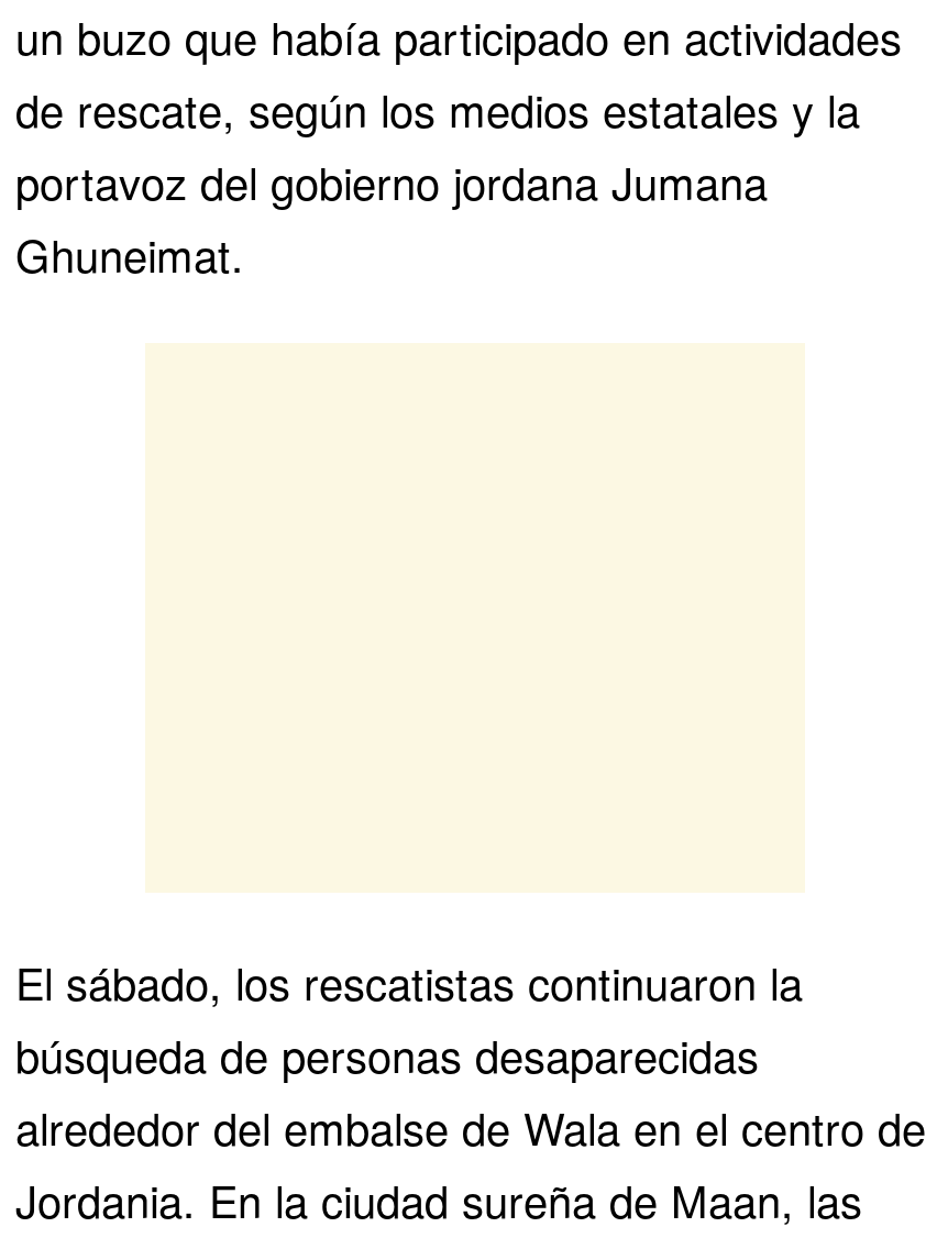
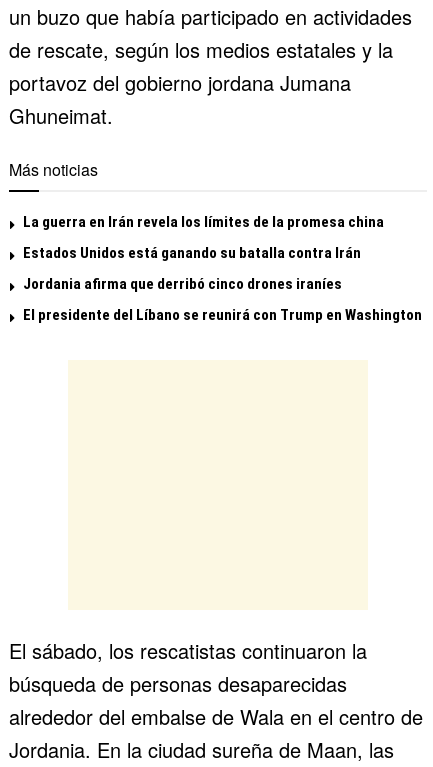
+ Más noticias
+ La guerra en Irán revela los límites de la promesa china
+ Estados Unidos está ganando su batalla contra Irán
+ Jordania afirma que derribó cinco drones iraníes
+ El presidente del Líbano se reunirá con Trump en Washington
